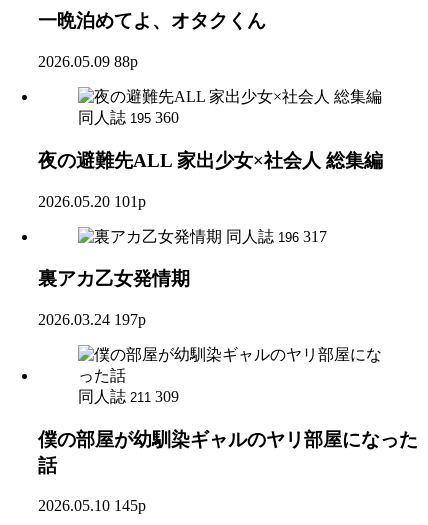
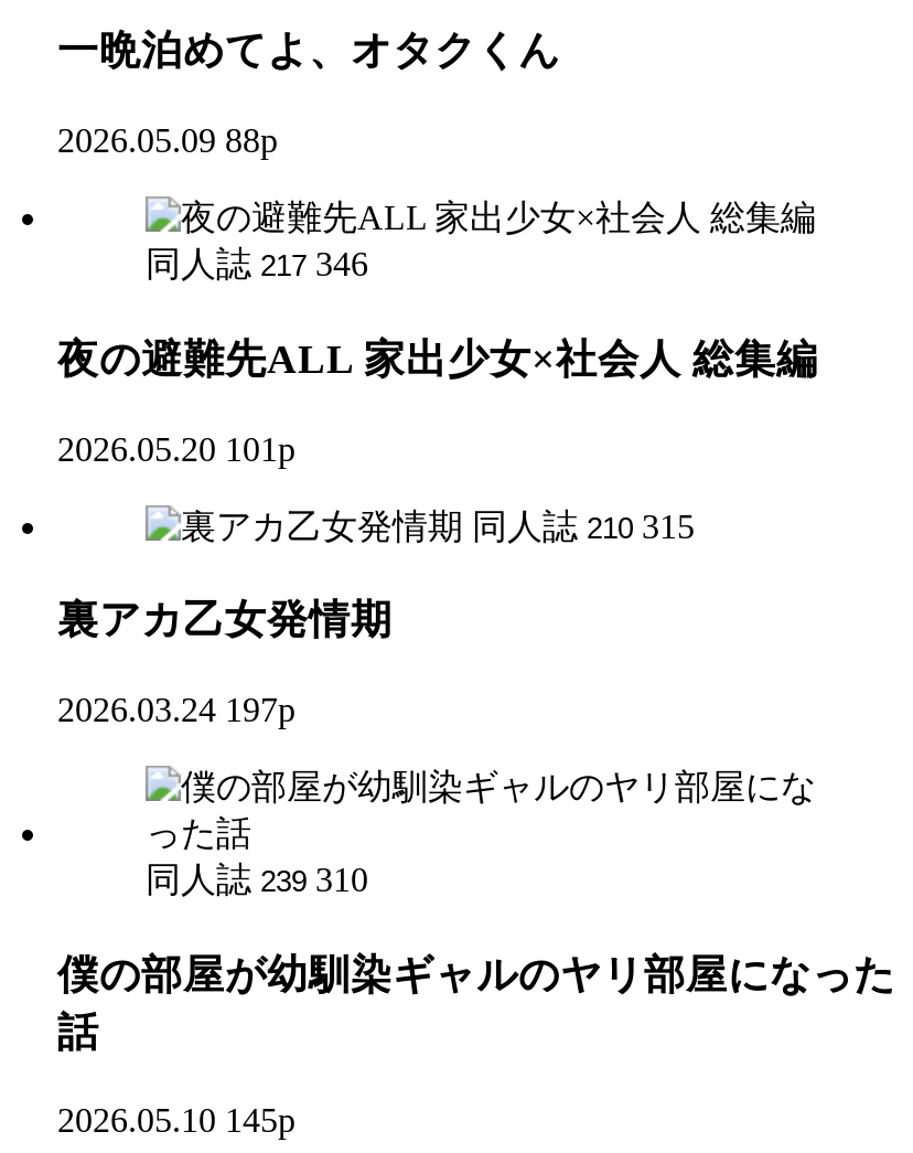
- 同人誌 195 360
+ 同人誌 217 346

- 同人誌 196 317
+ 同人誌 210 315

- 同人誌 211 309
+ 同人誌 239 310
